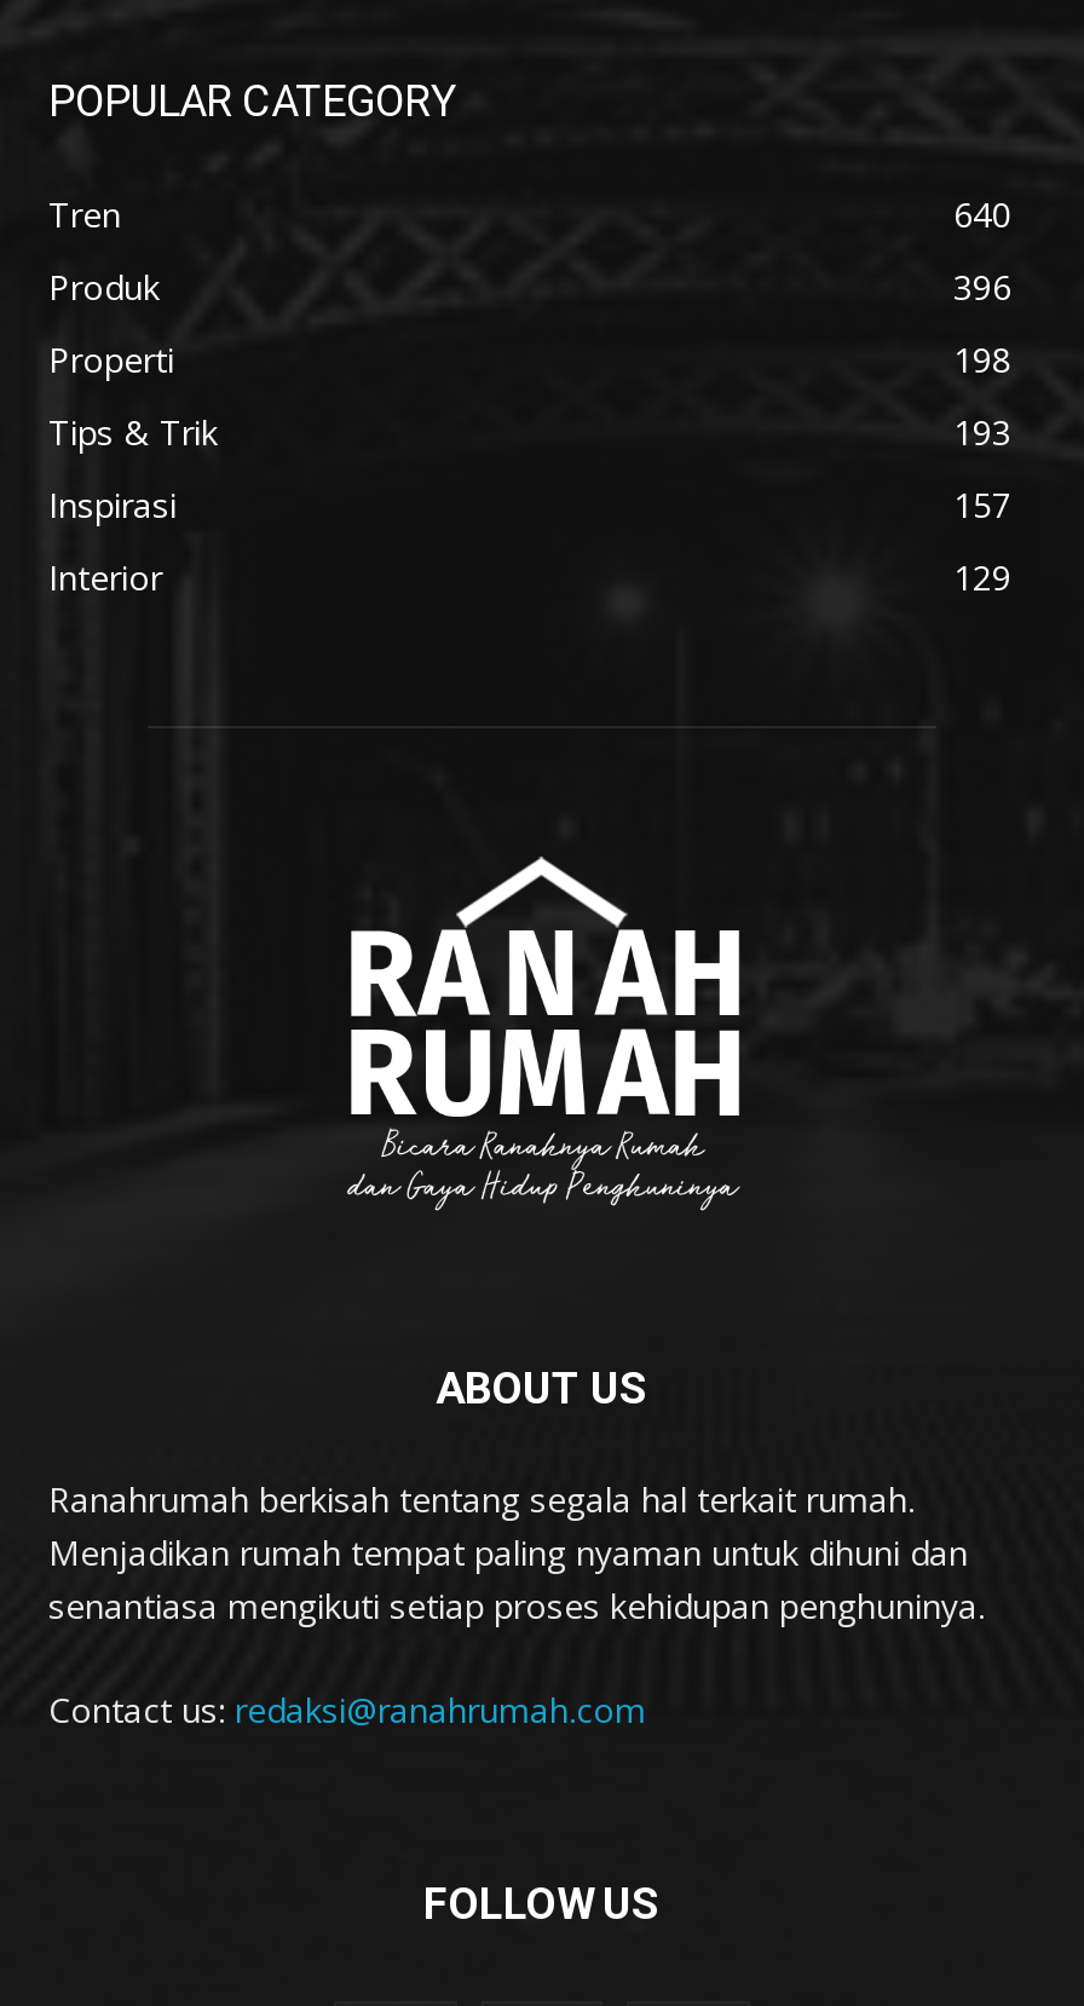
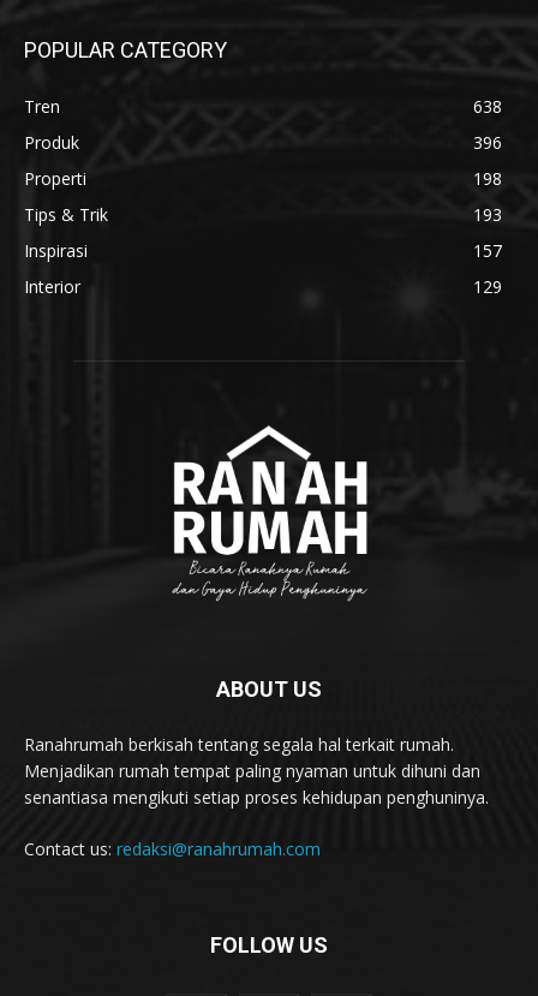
- 640
+ 638
